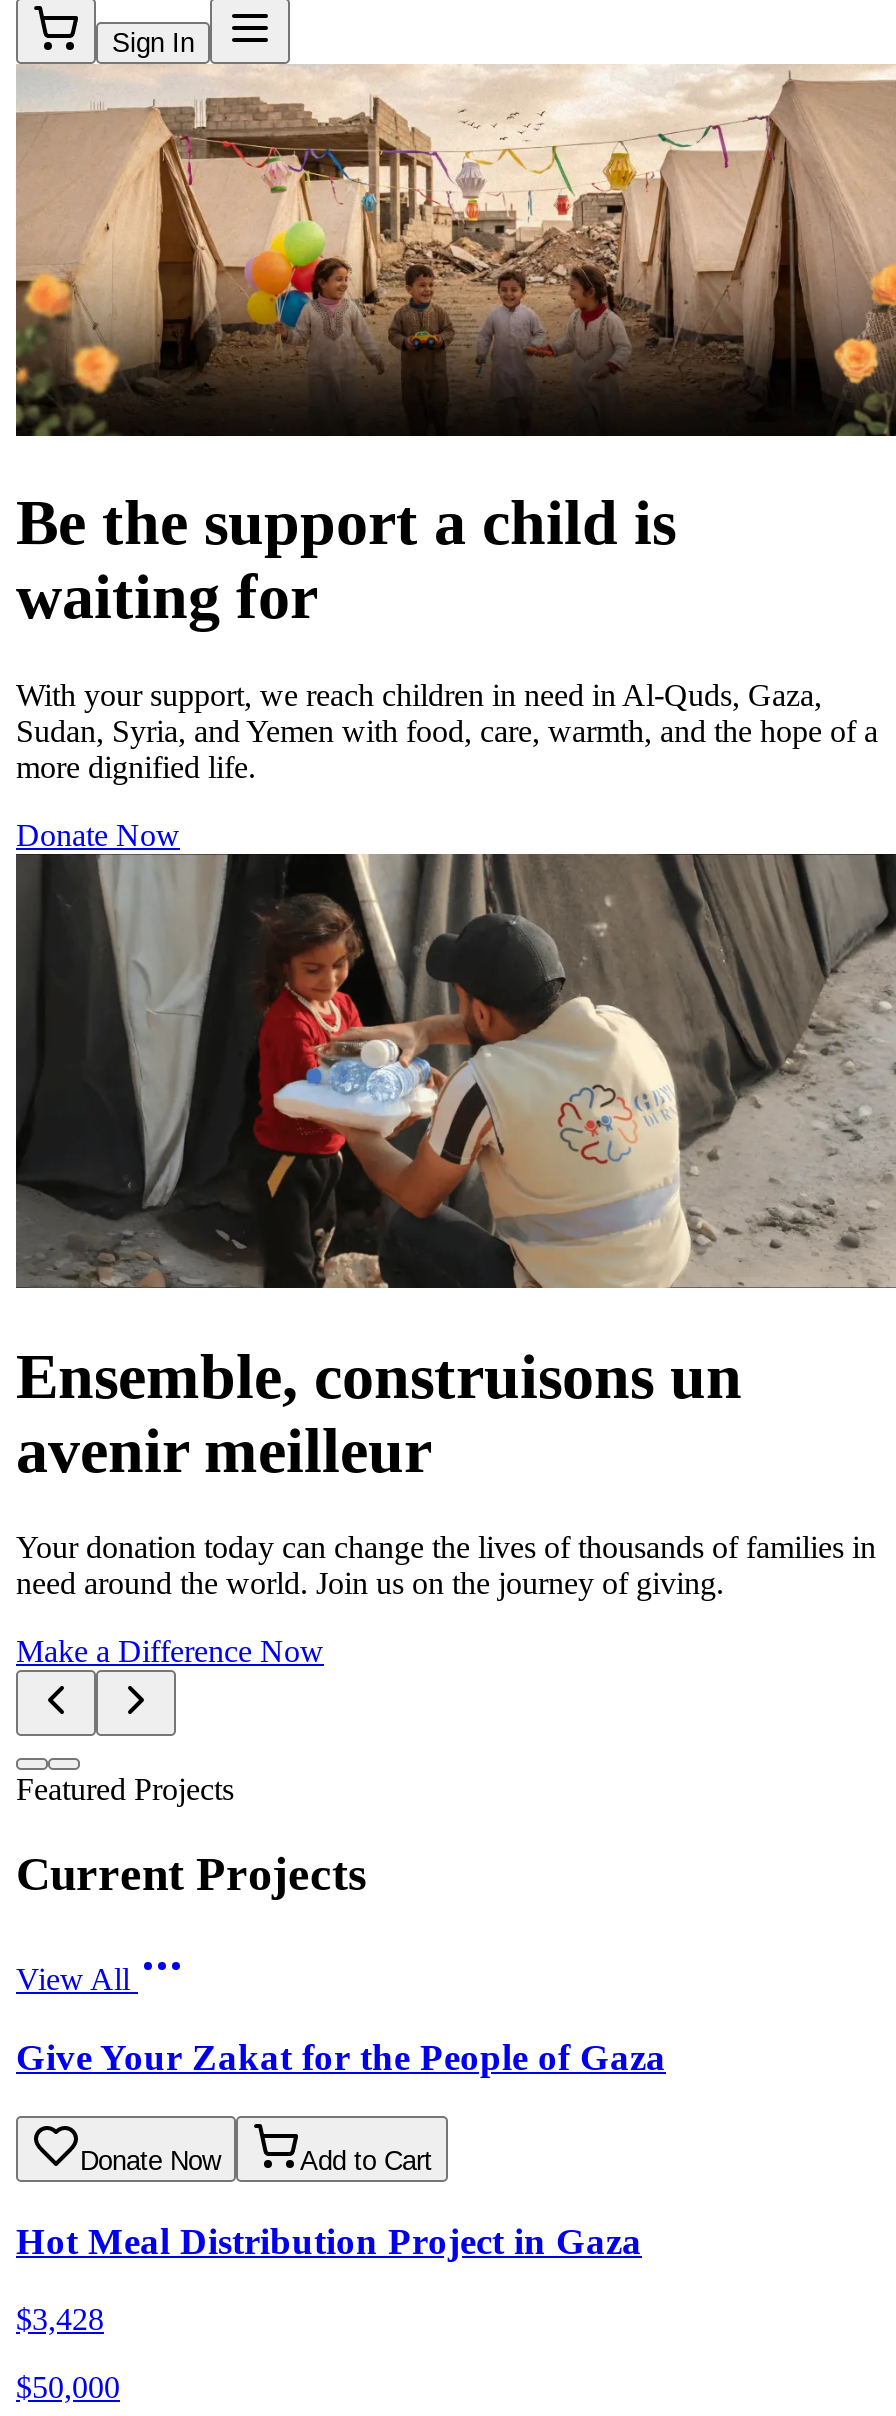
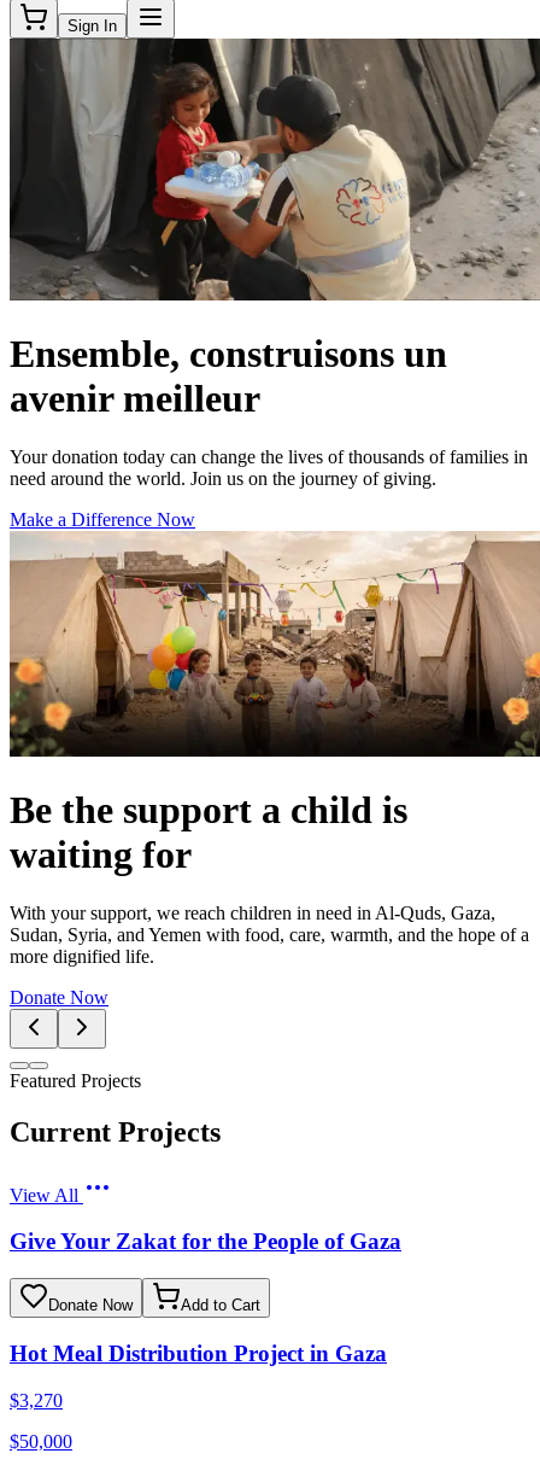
moved down: [image] | Be the support a child is | waiting for | With your support, we reach children in need in Al-Quds, Gaza, | Sudan, Syria, and Yemen with food, care, warmth, and the hope of a | more dignified life. | Donate Now

moved up: [image] | Ensemble, construisons un | avenir meilleur | Your donation today can change the lives of thousands of families in | need around the world. Join us on the journey of giving. | Make a Difference Now

- $3,428
+ $3,270
